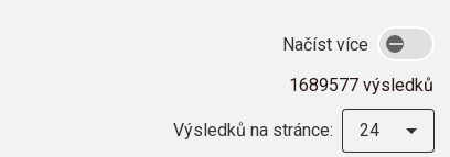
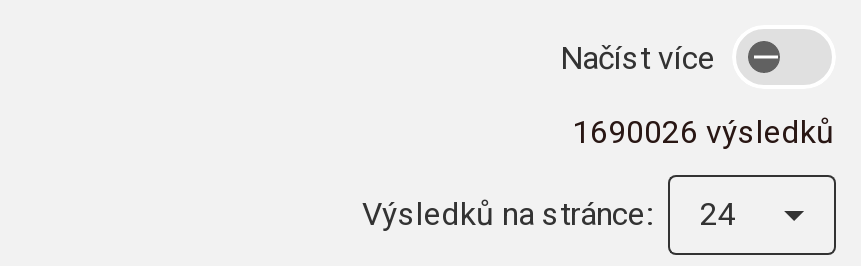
- 1689577 výsledků
+ 1690026 výsledků
